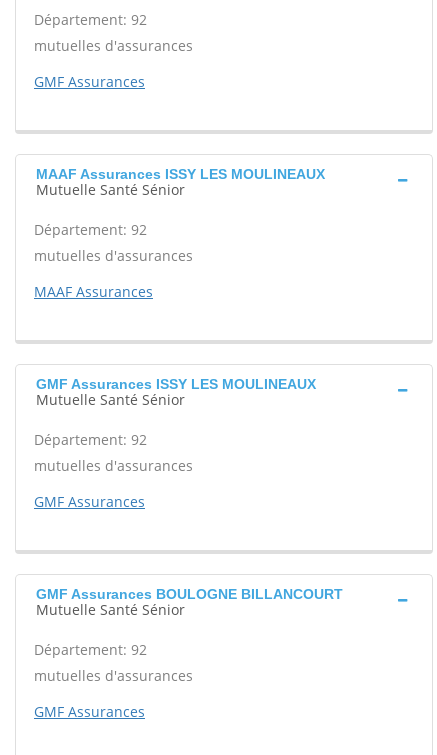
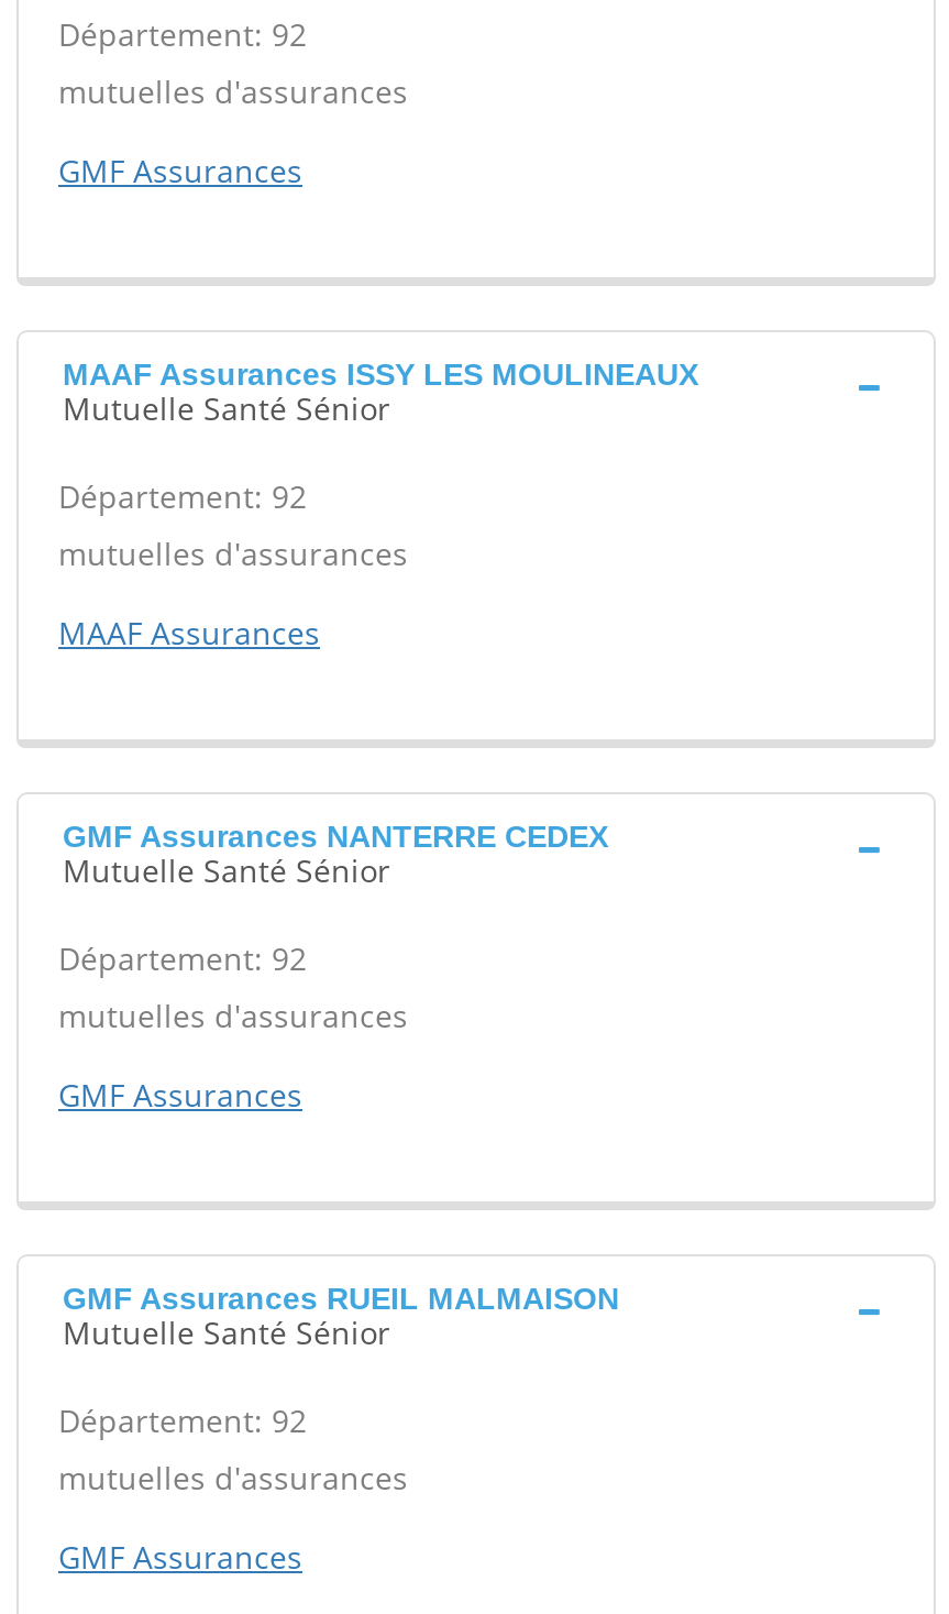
- GMF Assurances ISSY LES MOULINEAUX
+ GMF Assurances NANTERRE CEDEX

- GMF Assurances BOULOGNE BILLANCOURT
+ GMF Assurances RUEIL MALMAISON
